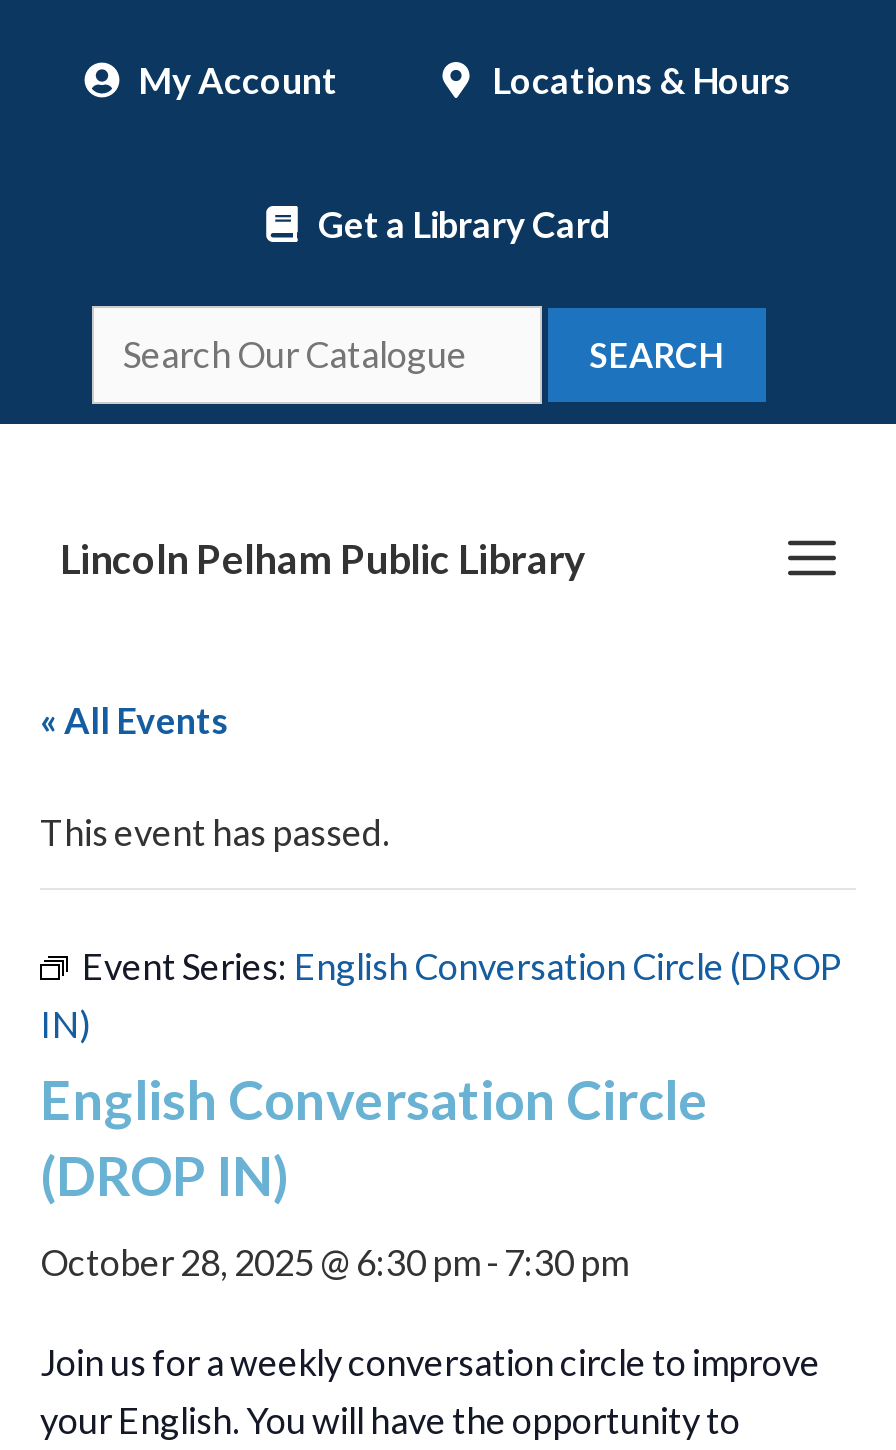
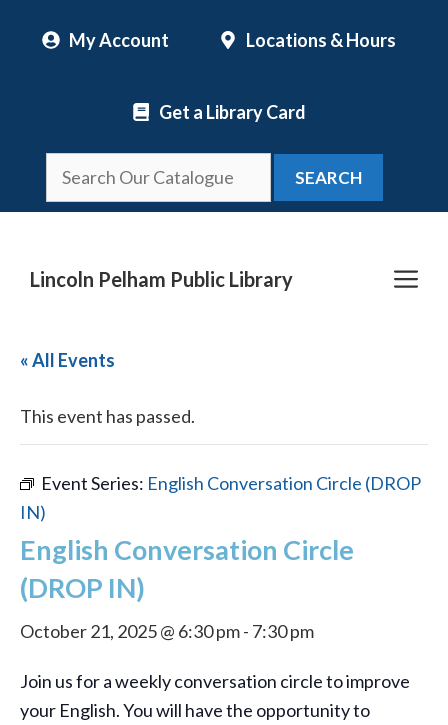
- October 28, 2025 @ 6:30 pm - 7:30 pm
+ October 21, 2025 @ 6:30 pm - 7:30 pm
